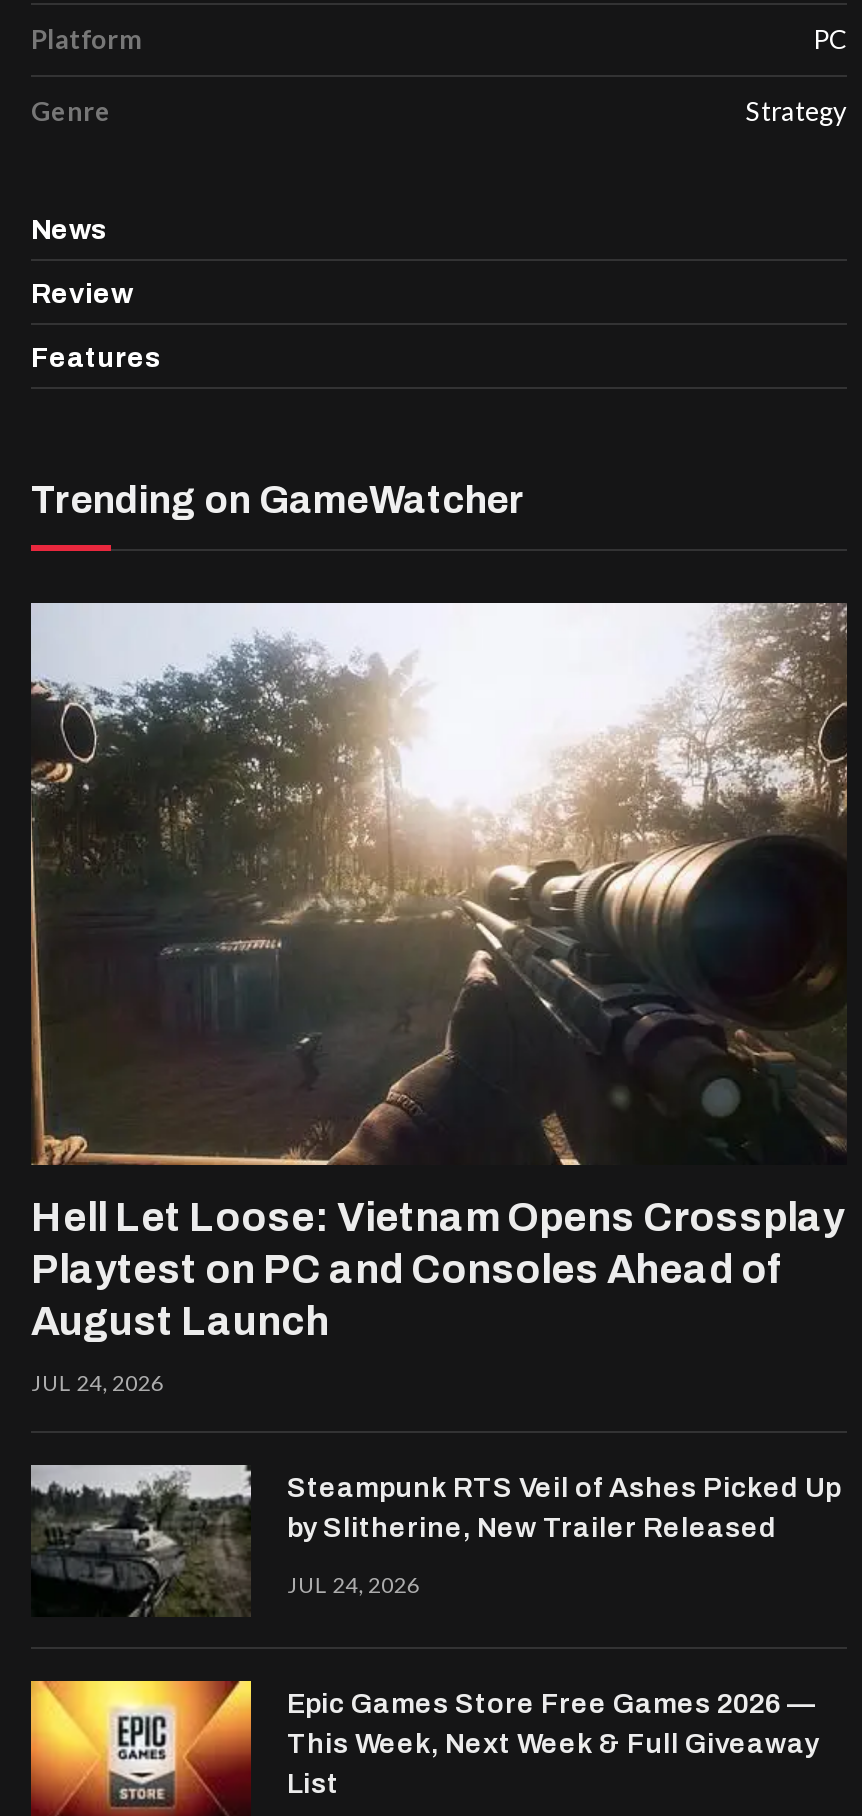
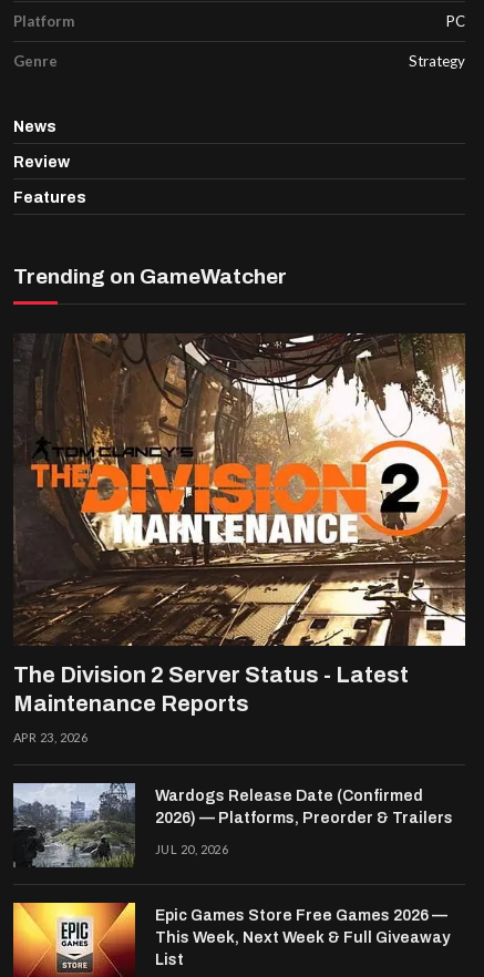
- [image]
- Hell Let Loose: Vietnam Opens Crossplay
- Playtest on PC and Consoles Ahead of
- August Launch
+ [image]
+ The Division 2 Server Status - Latest
+ Maintenance Reports

- JUL 24, 2026
+ APR 23, 2026

- [image]
- Steampunk RTS Veil of Ashes Picked Up
- by Slitherine, New Trailer Released
+ [image]
+ Wardogs Release Date (Confirmed
+ 2026) — Platforms, Preorder & Trailers

- JUL 24, 2026
+ JUL 20, 2026
